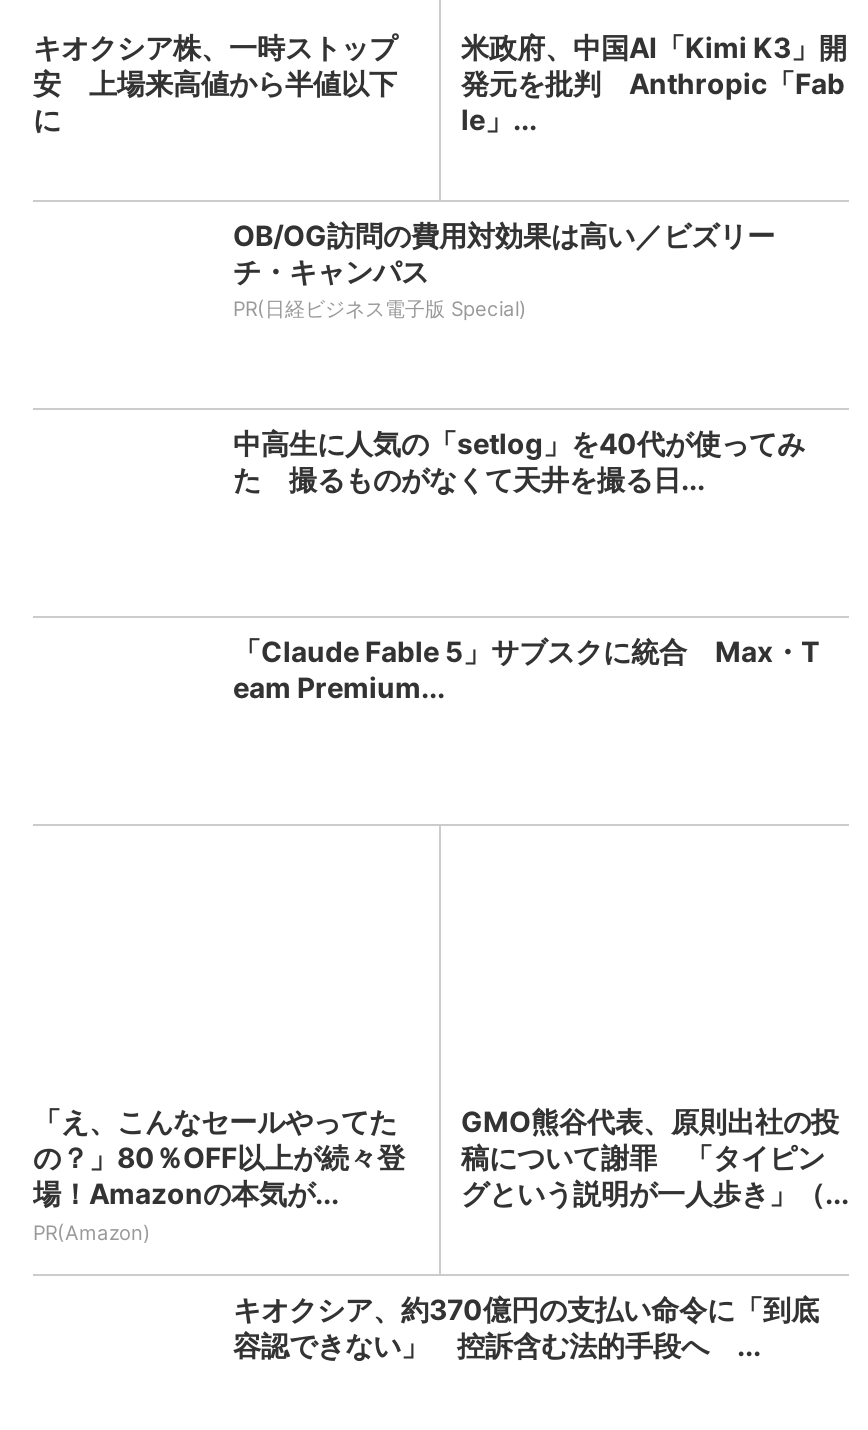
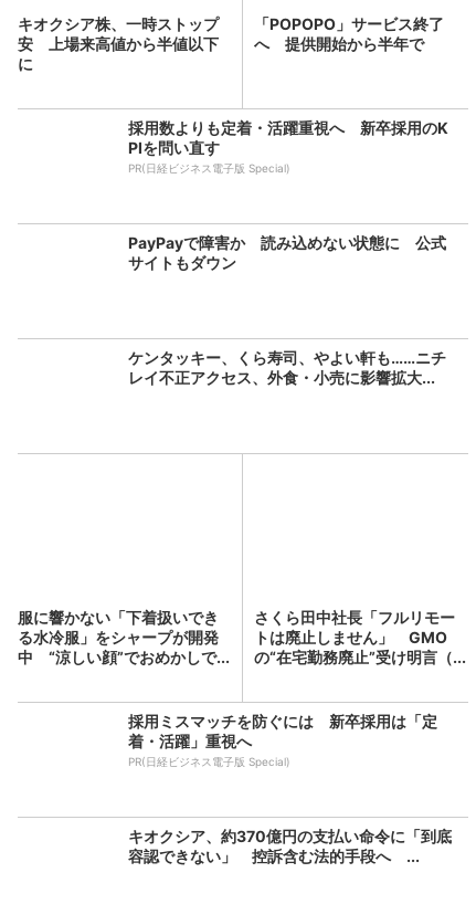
- 米政府、中国AI「Kimi K3」開
- 発元を批判 Anthropic「Fab
- le」...
+ 「POPOPO」サービス終了
+ へ 提供開始から半年で

- OB/OG訪問の費用対効果は高い／ビズリー
- チ・キャンパス
+ 採用数よりも定着・活躍重視へ 新卒採用のK
+ PIを問い直す

- 中高生に人気の「setlog」を40代が使ってみ
- た 撮るものがなくて天井を撮る日...
+ PayPayで障害か 読み込めない状態に 公式
+ サイトもダウン

- 「Claude Fable 5」サブスクに統合 Max・T
- eam Premium...
+ ケンタッキー、くら寿司、やよい軒も……ニチ
+ レイ不正アクセス、外食・小売に影響拡大...

- 「え、こんなセールやってた
- の？」80％OFF以上が続々登
- 場！Amazonの本気が...
- PR(Amazon)
+ 服に響かない「下着扱いでき
+ る水冷服」をシャープが開発
+ 中 “涼しい顔”でおめかしで...

- GMO熊谷代表、原則出社の投
- 稿について謝罪 「タイピン
- グという説明が一人歩き」（...
+ さくら田中社長「フルリモー
+ トは廃止しません」 GMO
+ の“在宅勤務廃止”受け明言（...
+ 採用ミスマッチを防ぐには 新卒採用は「定
+ 着・活躍」重視へ
+ PR(日経ビジネス電子版 Special)
